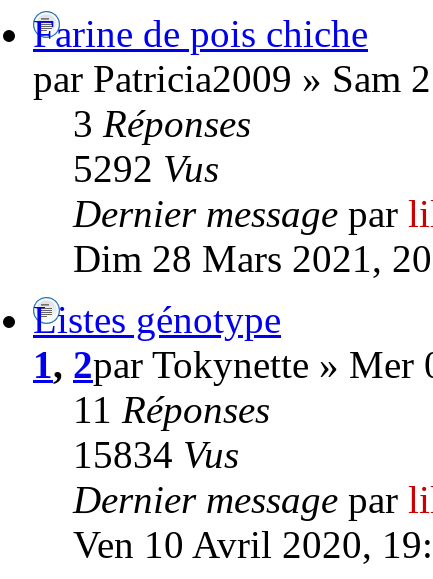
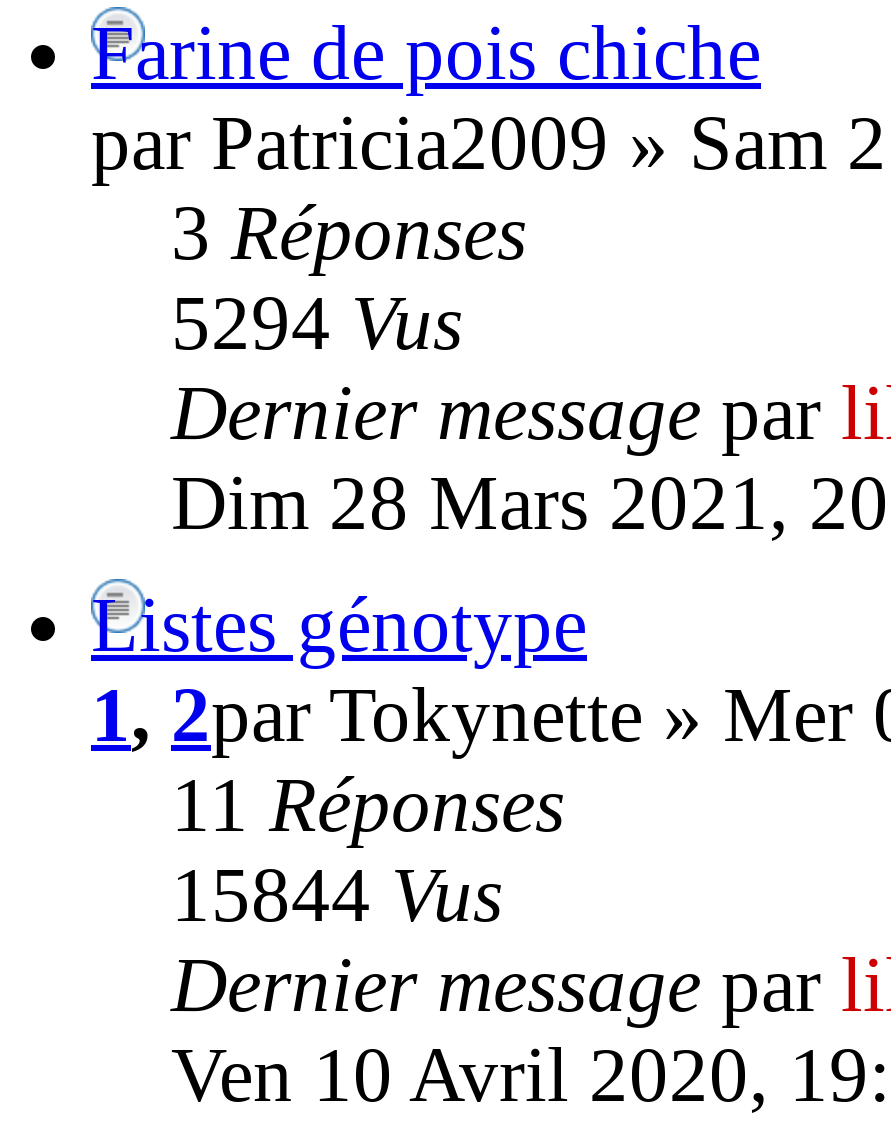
- 5292 Vus
+ 5294 Vus

- 15834 Vus
+ 15844 Vus
